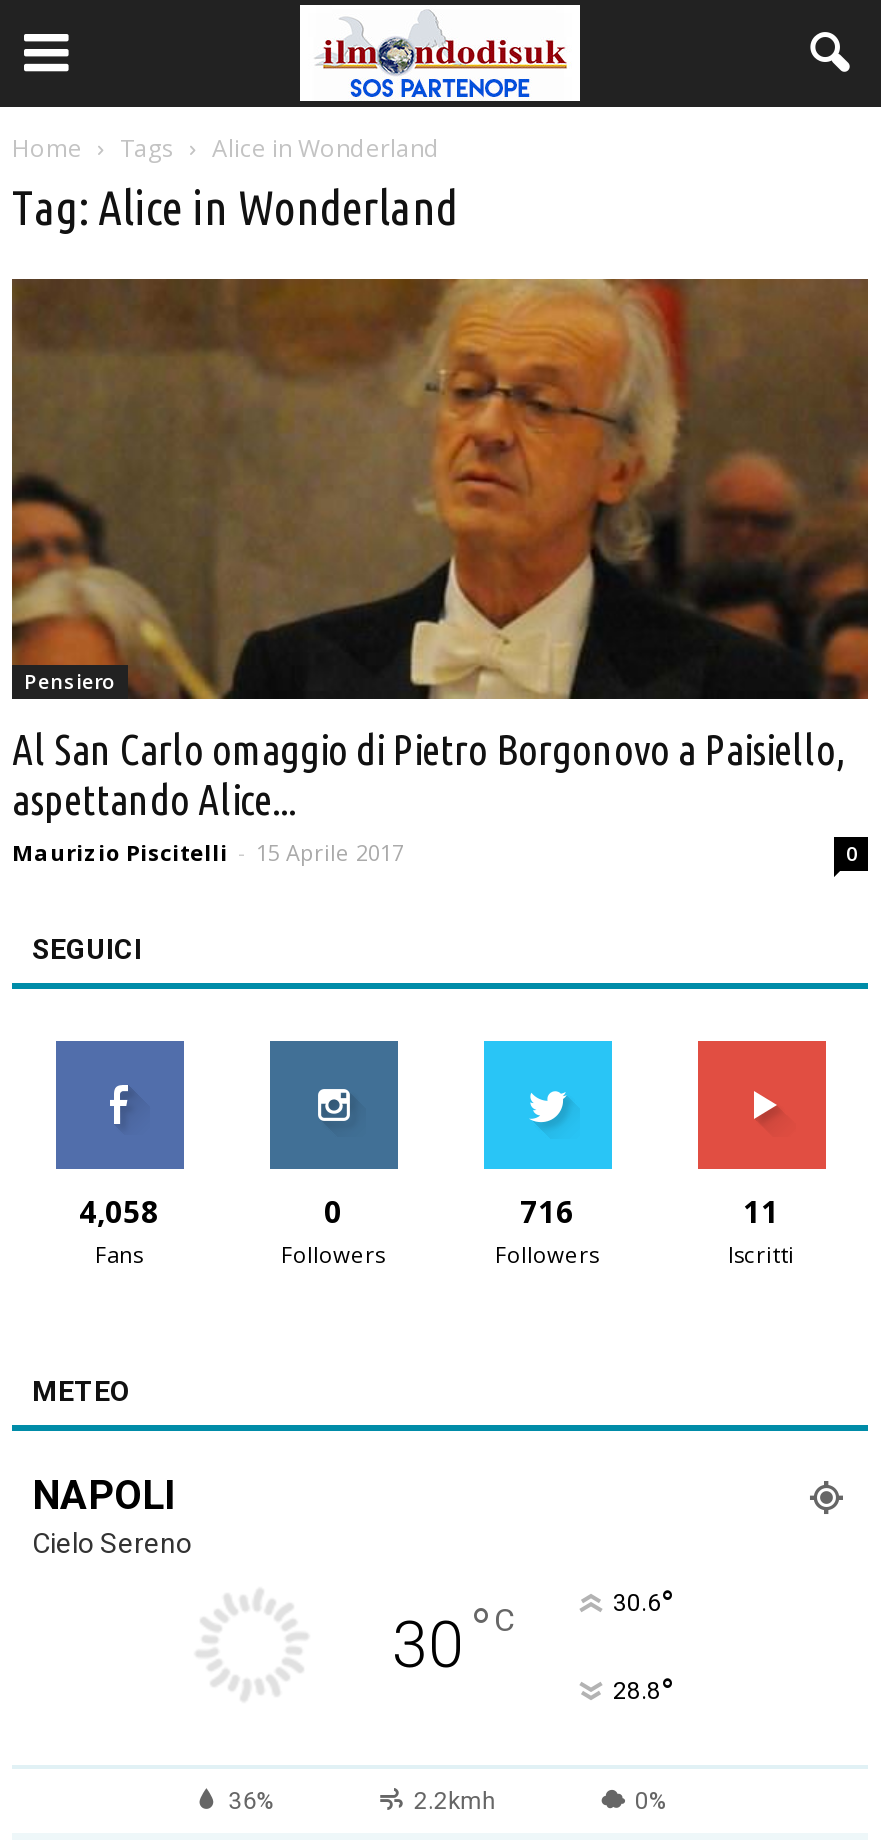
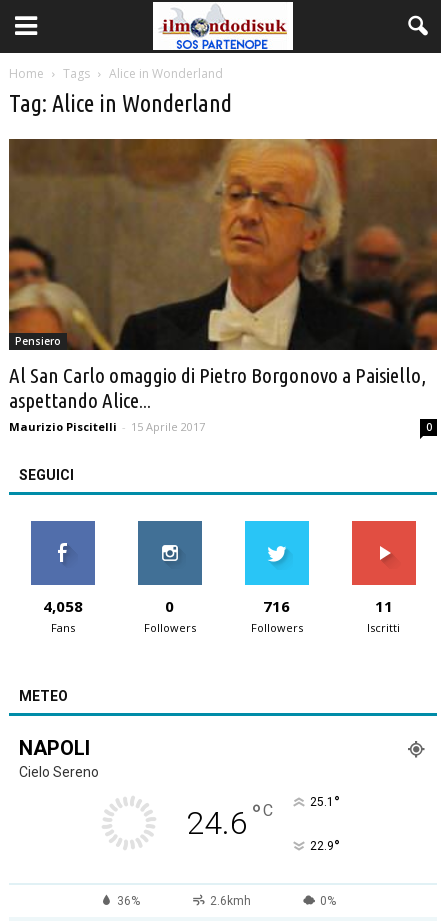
- 30.6°
+ 25.1°

- 30 °C
+ 24.6 °C

- 28.8°
+ 22.9°

- 2.2kmh
+ 2.6kmh
